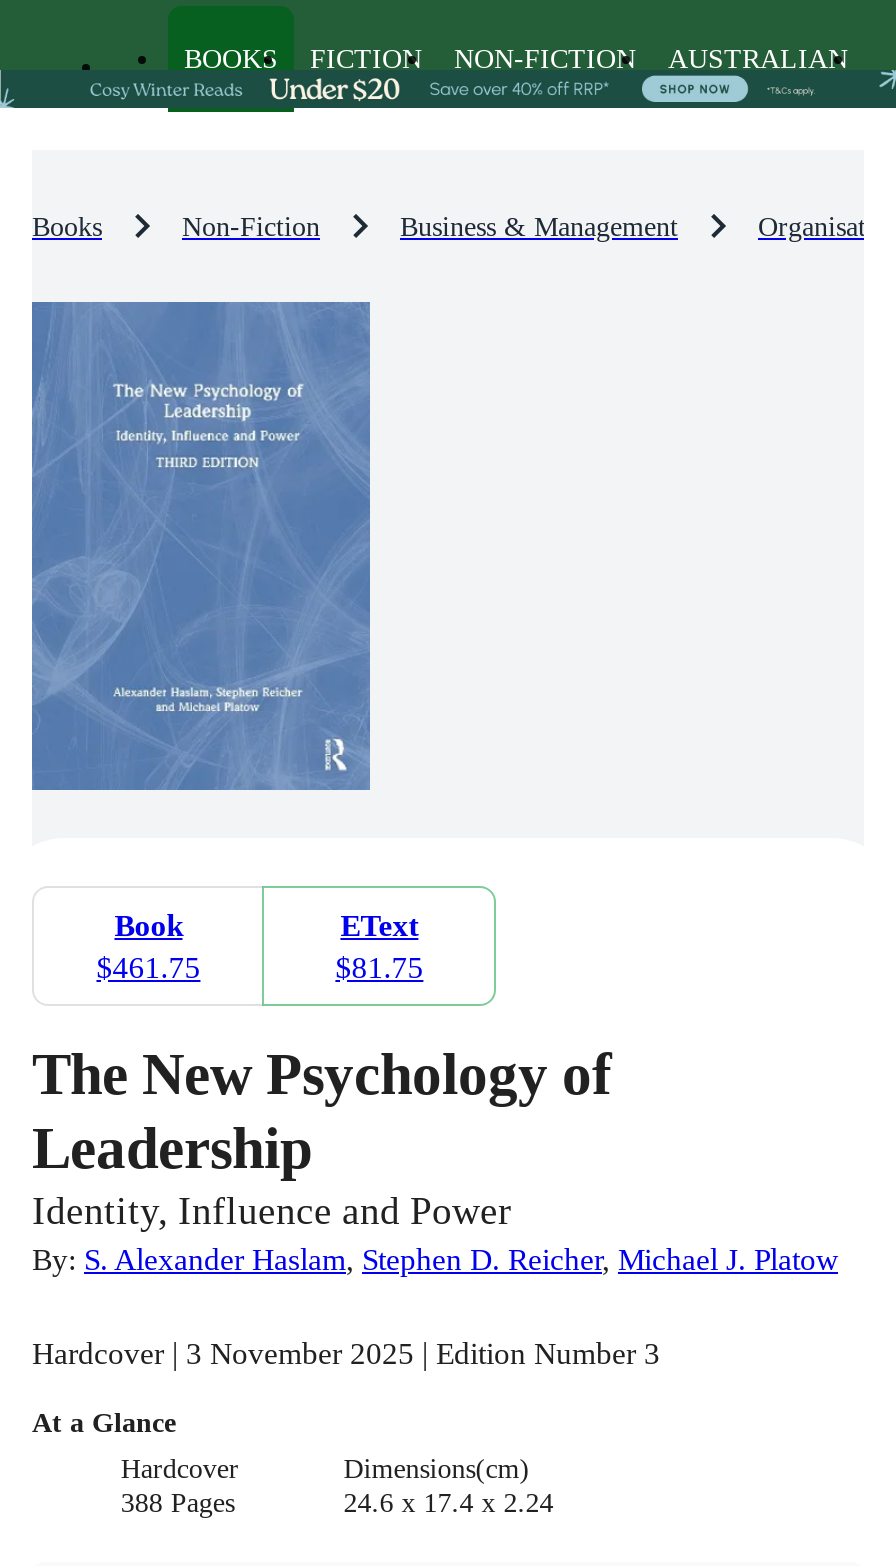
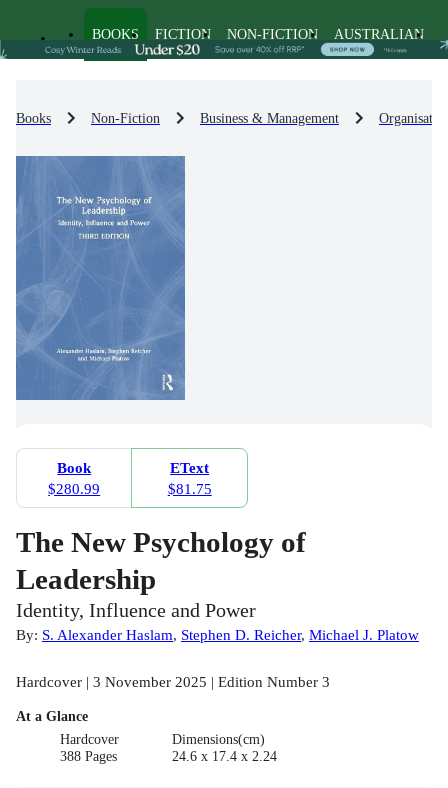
- $461.75
+ $280.99
